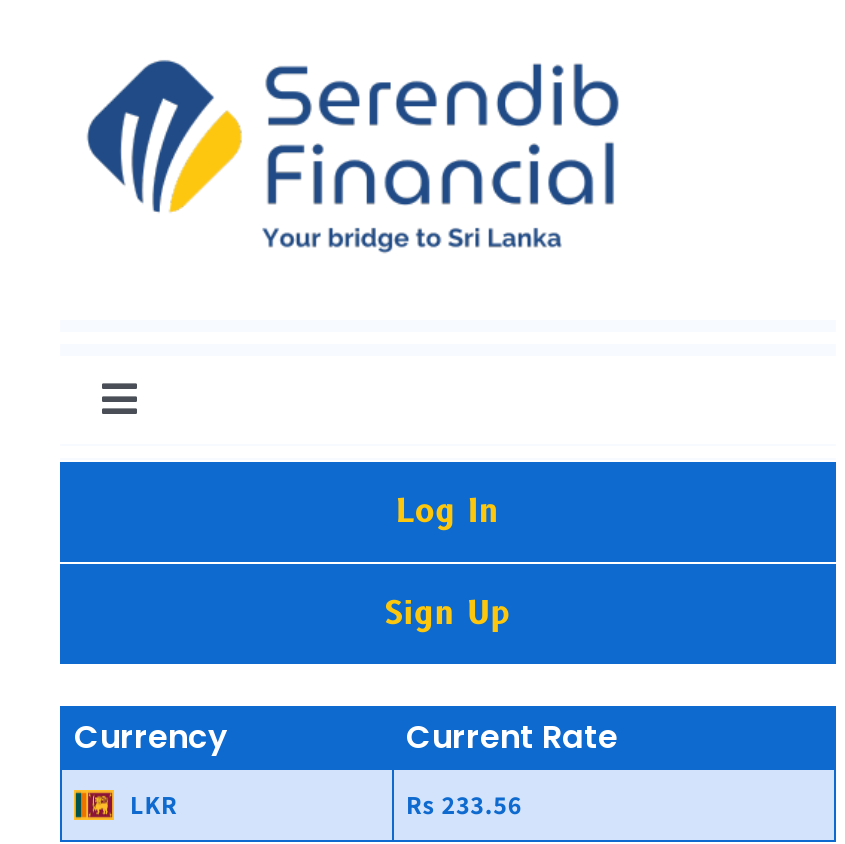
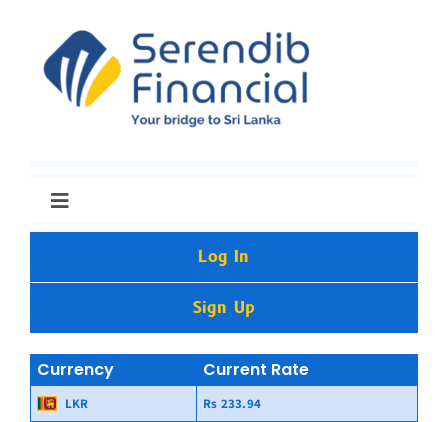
- Rs 233.56
+ Rs 233.94
